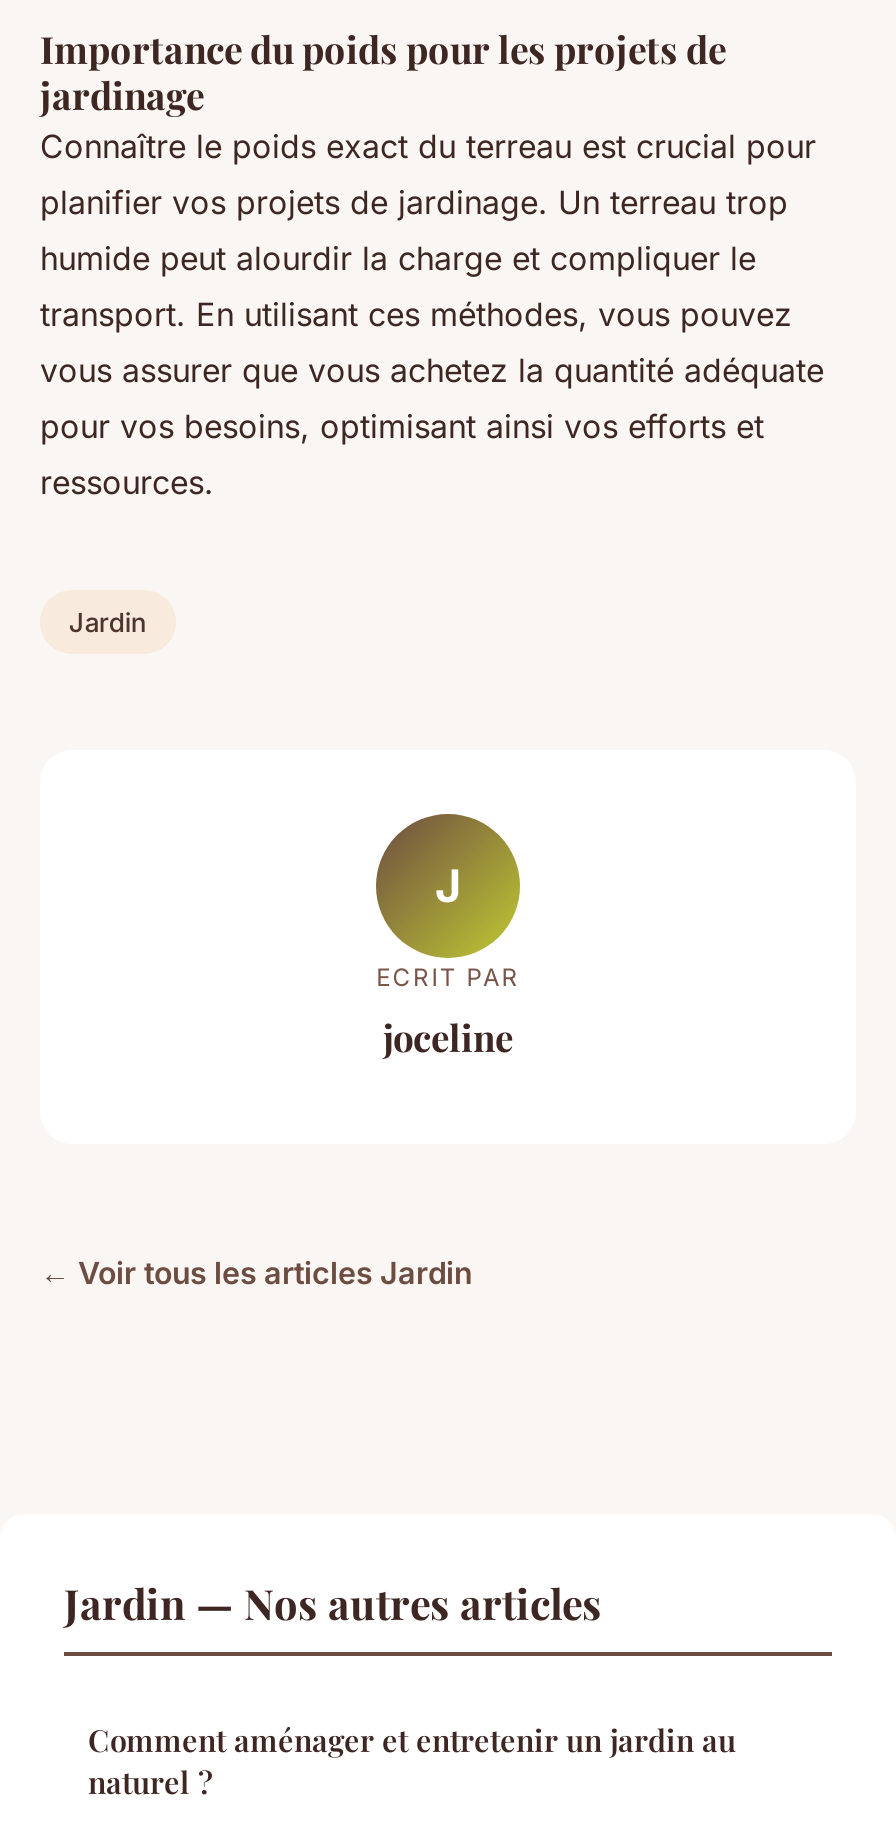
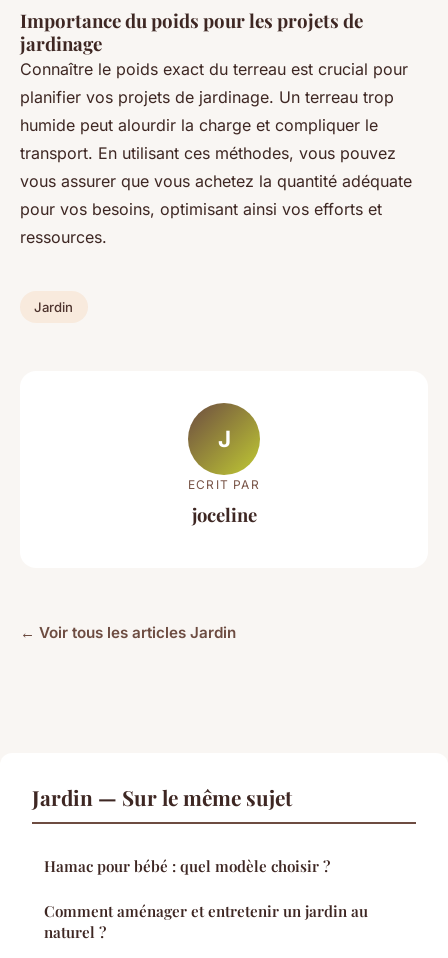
- Jardin — Nos autres articles
+ Jardin — Sur le même sujet
+ Hamac pour bébé : quel modèle choisir ?
